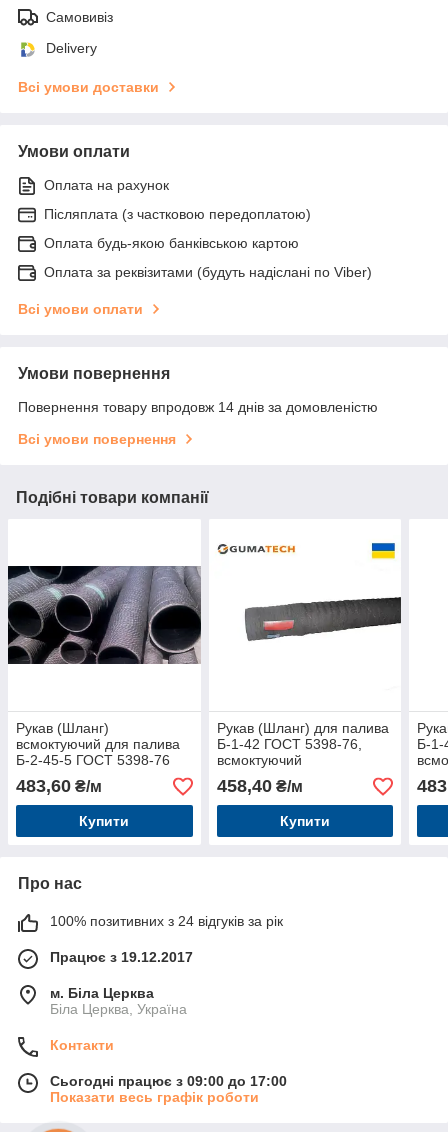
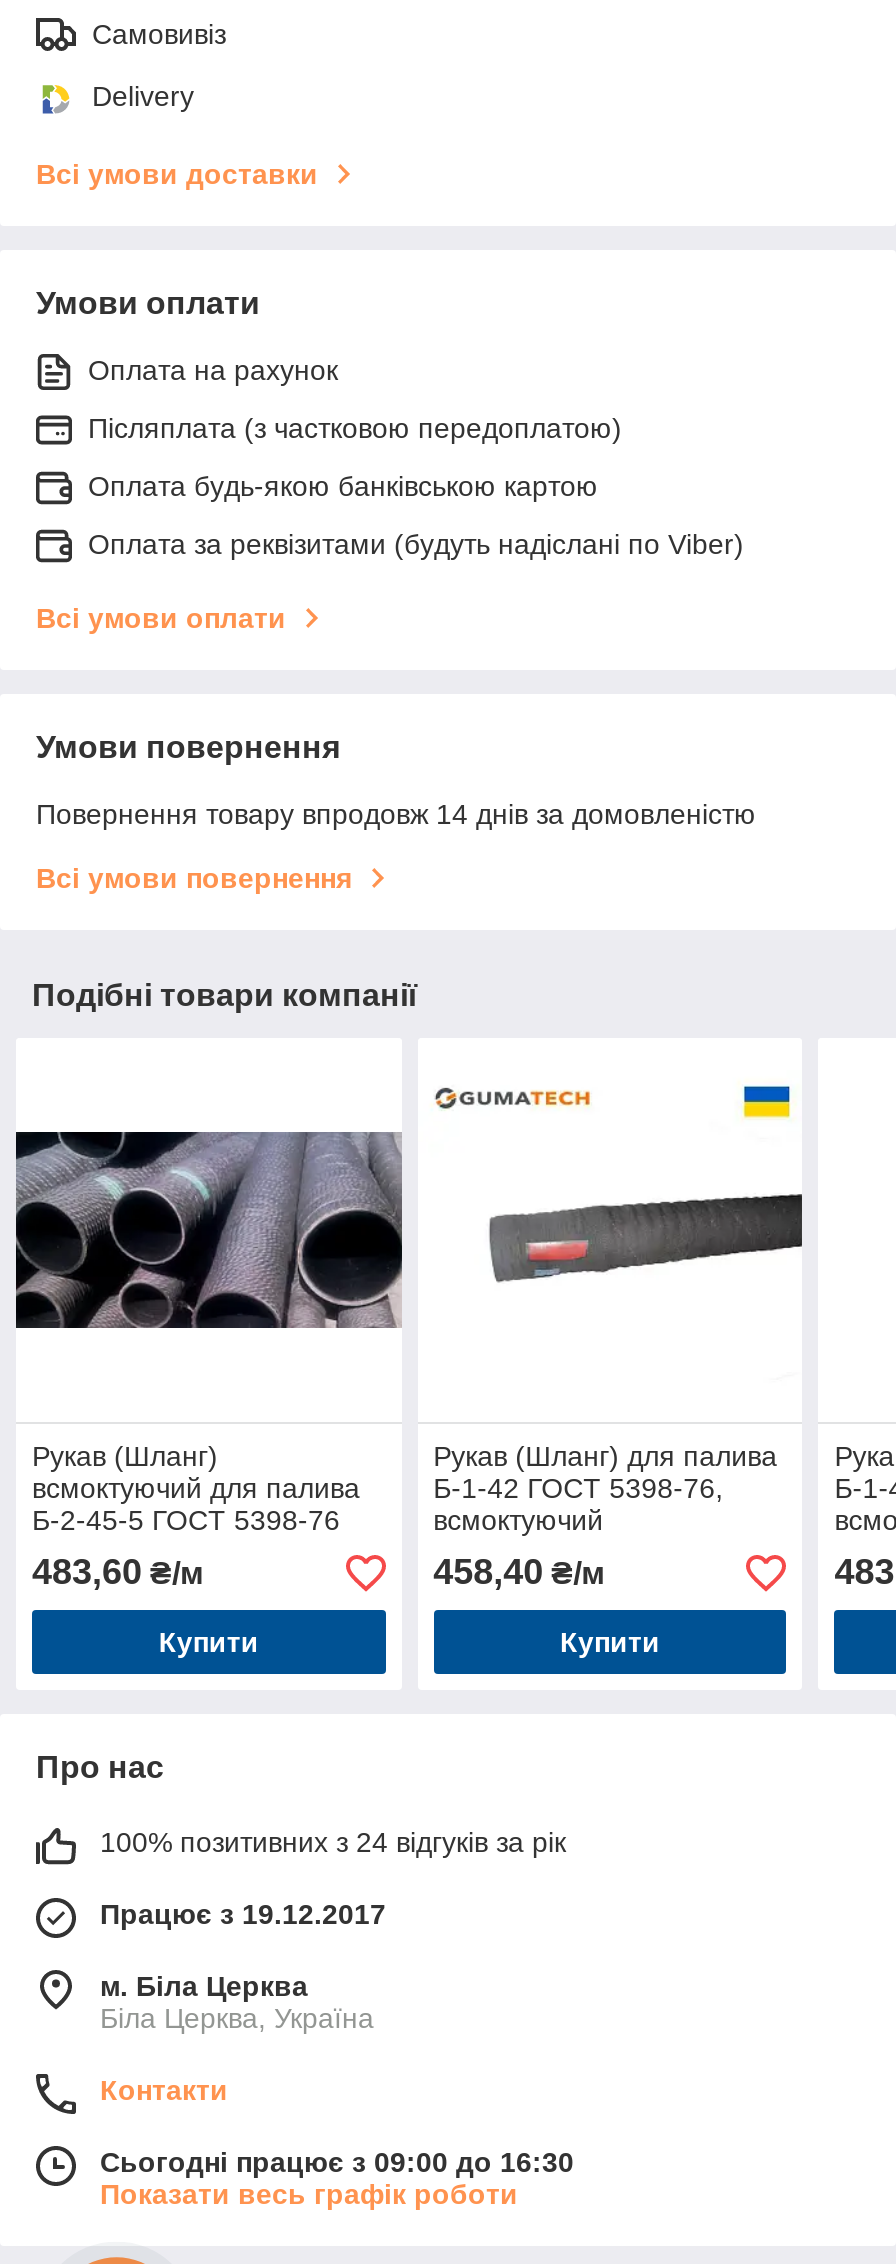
- Сьогодні працює з 09:00 до 17:00
+ Сьогодні працює з 09:00 до 16:30
